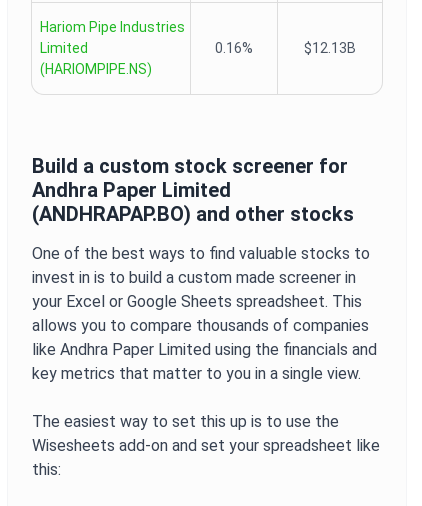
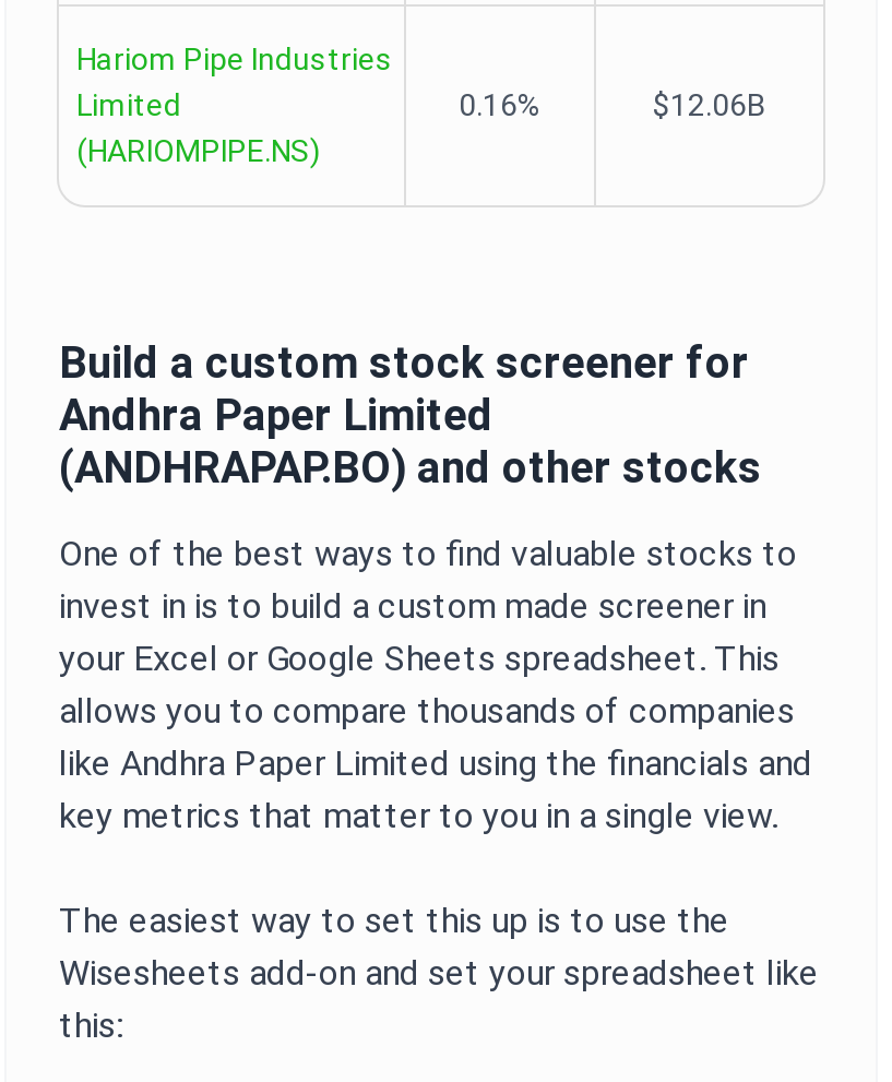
- $12.13B
+ $12.06B
